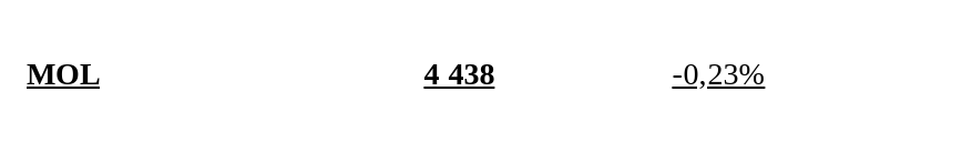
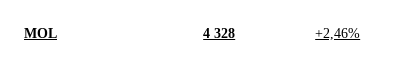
- 4 438
+ 4 328

- -0,23%
+ +2,46%
